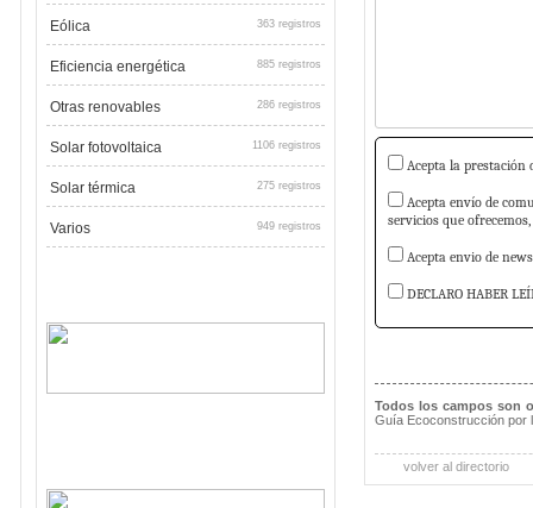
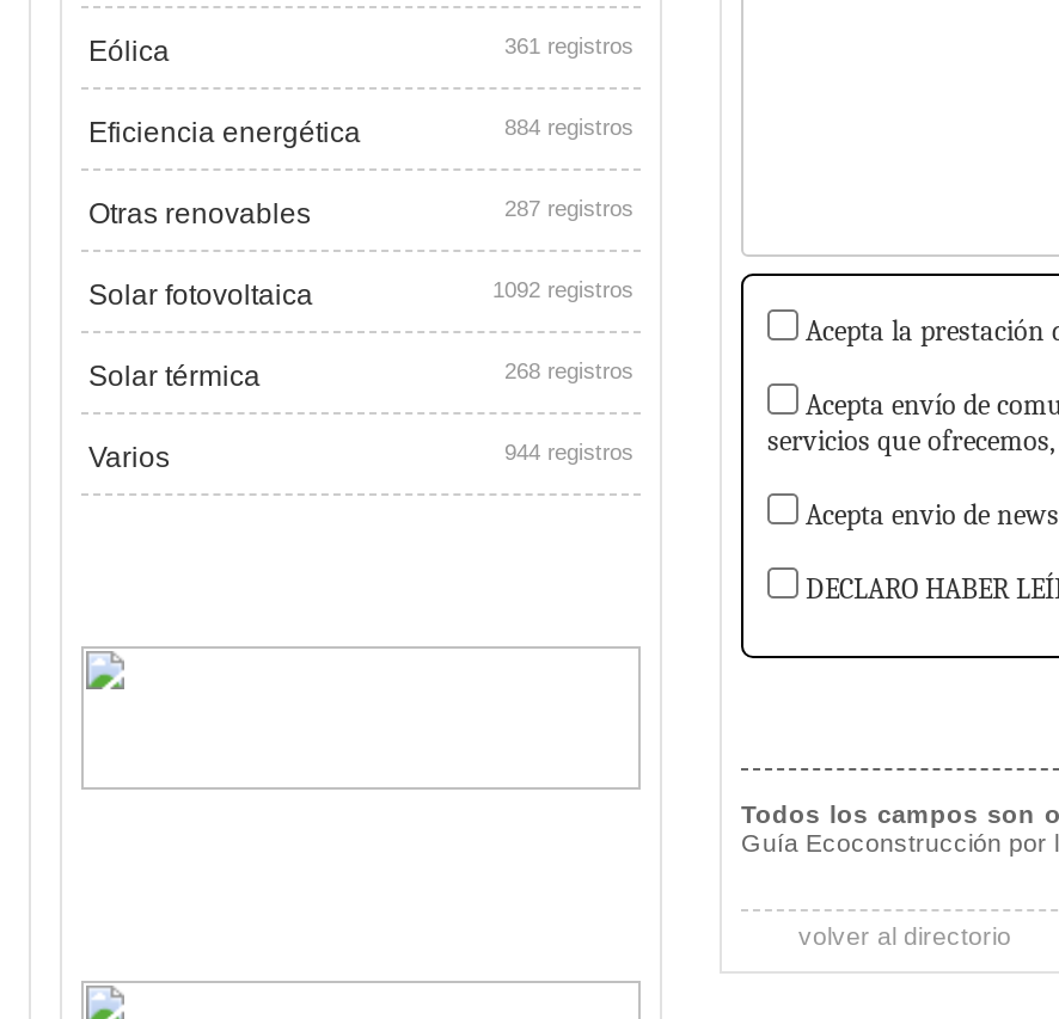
- 363 registros
+ 361 registros

- 885 registros
+ 884 registros

- 286 registros
+ 287 registros

- 1106 registros
+ 1092 registros

- 275 registros
+ 268 registros

- 949 registros
+ 944 registros
